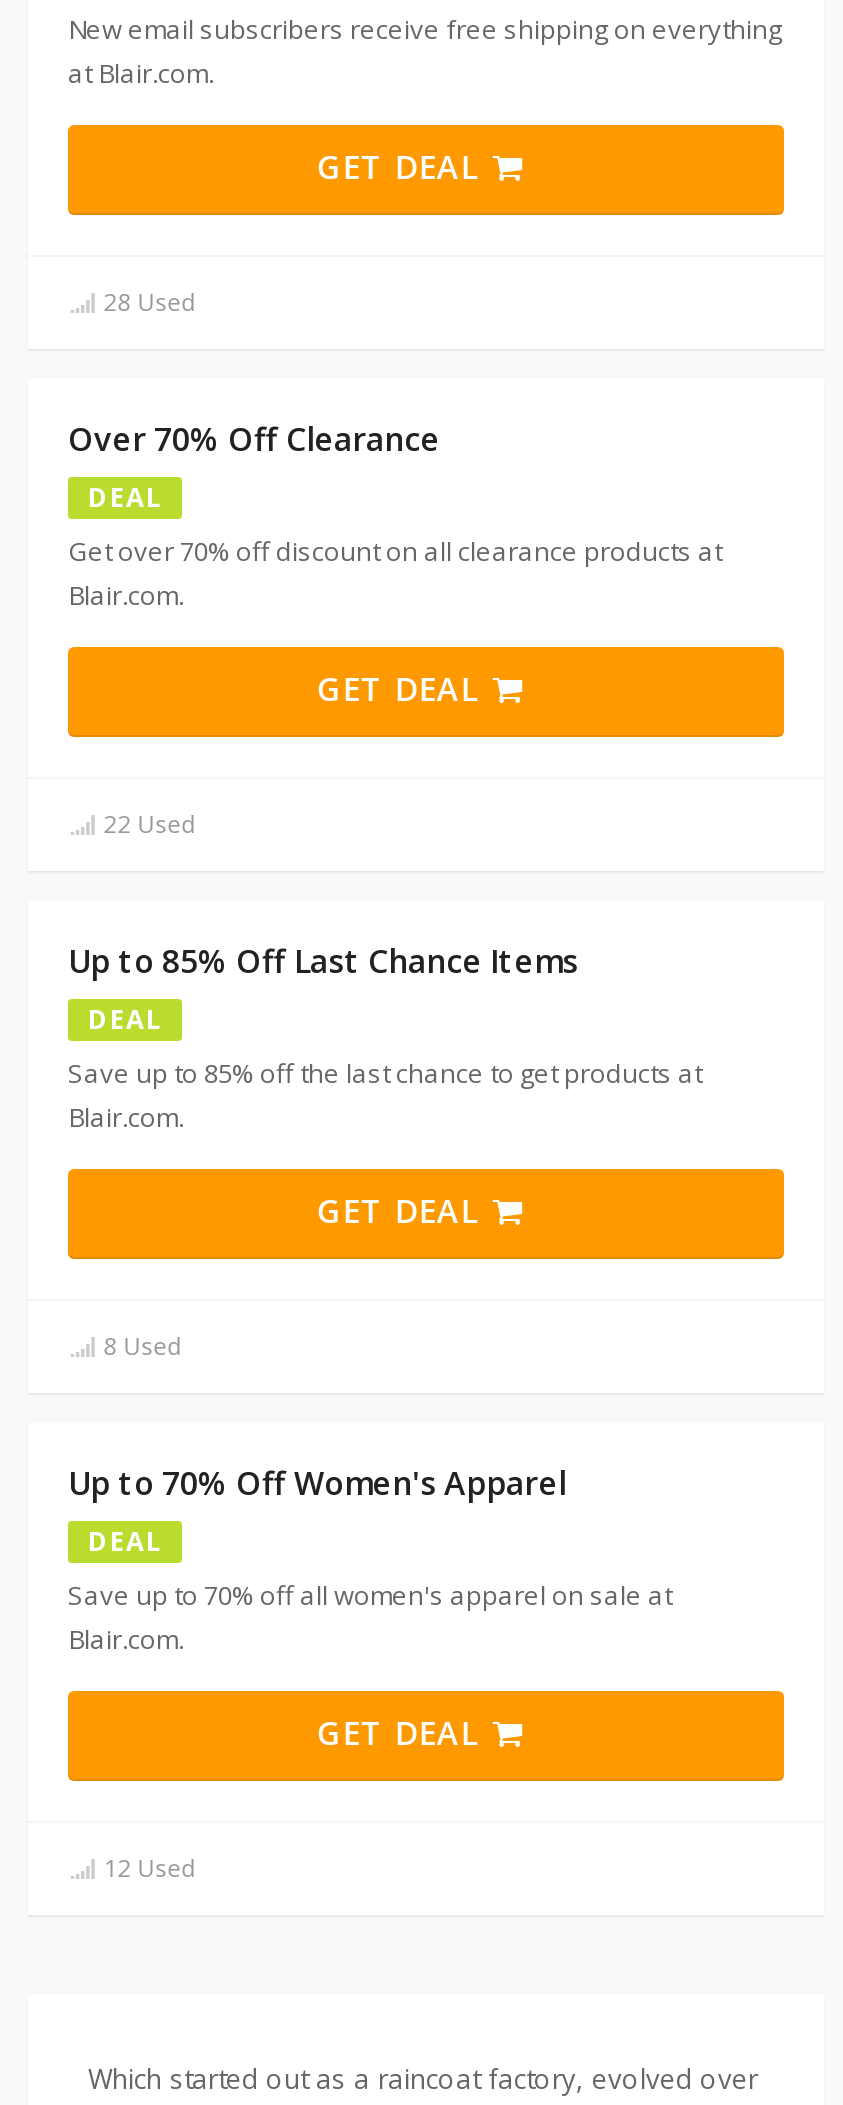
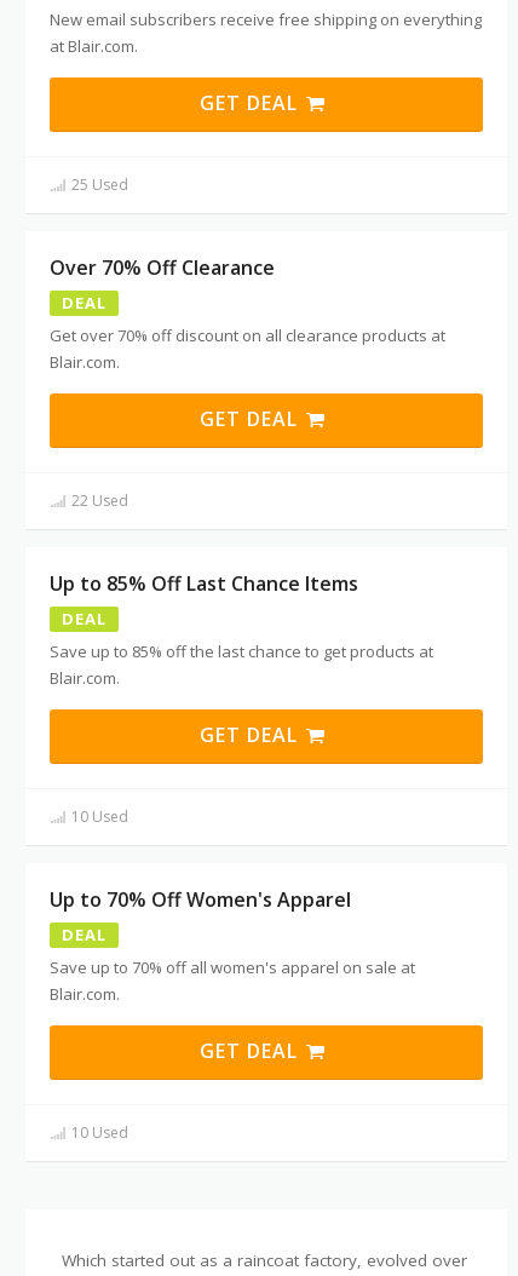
- 28 Used
+ 25 Used

- 8 Used
+ 10 Used

- 12 Used
+ 10 Used
